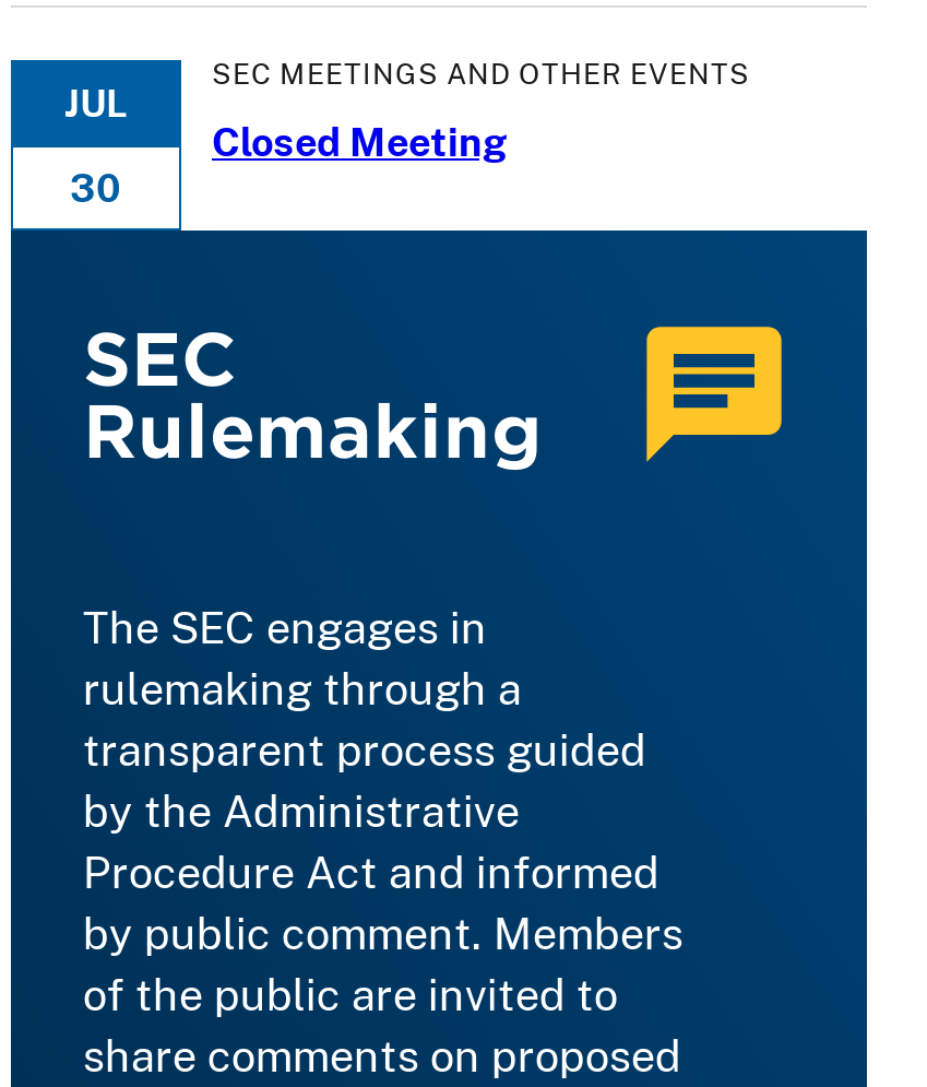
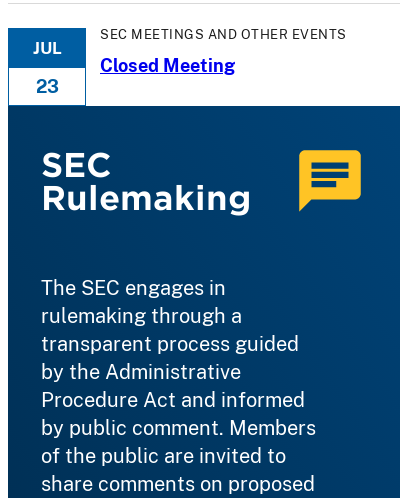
- 30
+ 23
